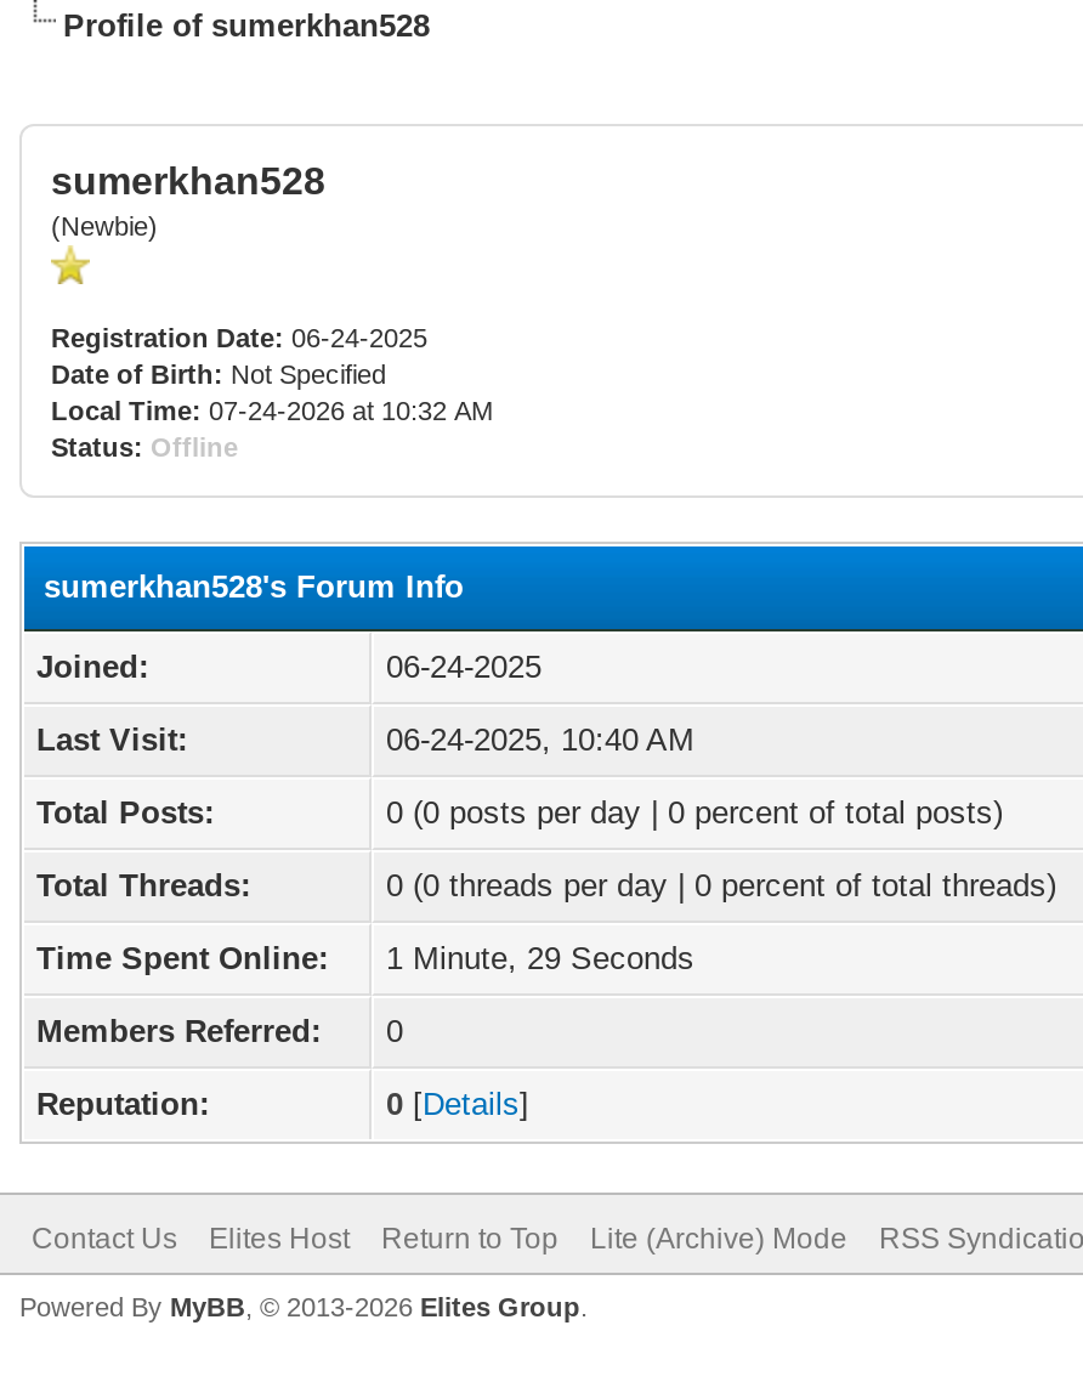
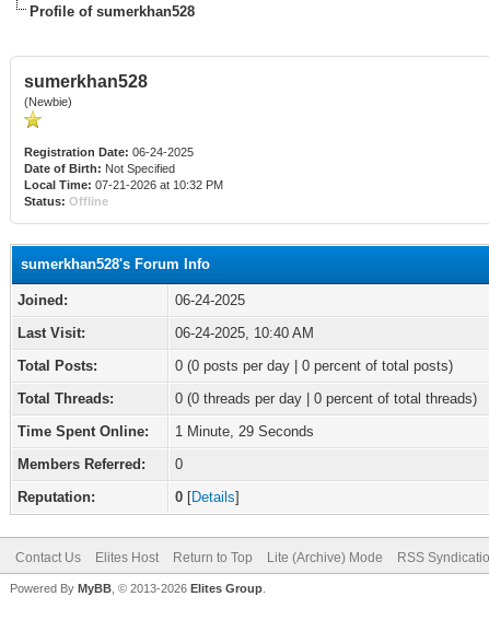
- Local Time: 07-24-2026 at 10:32 AM
+ Local Time: 07-21-2026 at 10:32 PM
